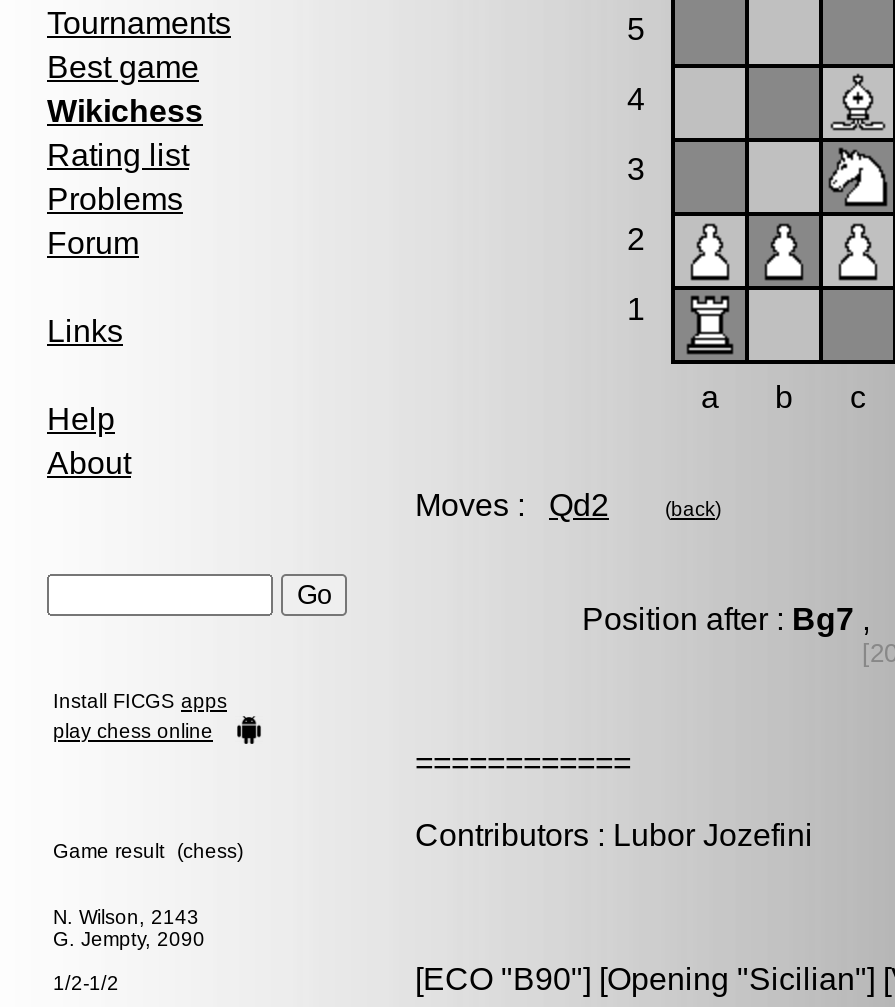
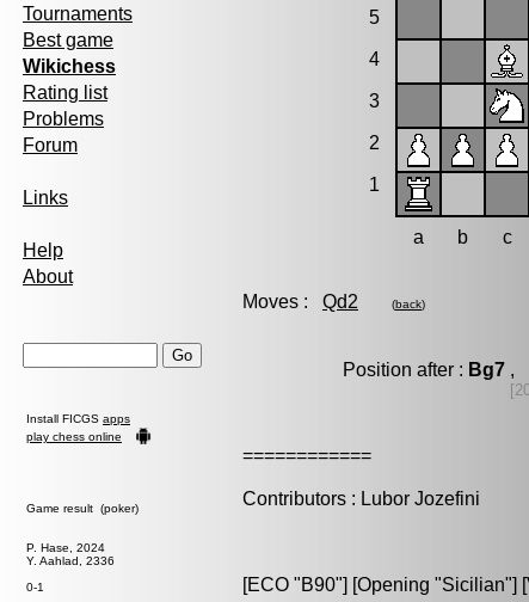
- Game result (chess)
+ Game result (poker)

- N. Wilson, 2143
- G. Jempty, 2090
+ P. Hase, 2024
+ Y. Aahlad, 2336

- 1/2-1/2
+ 0-1
